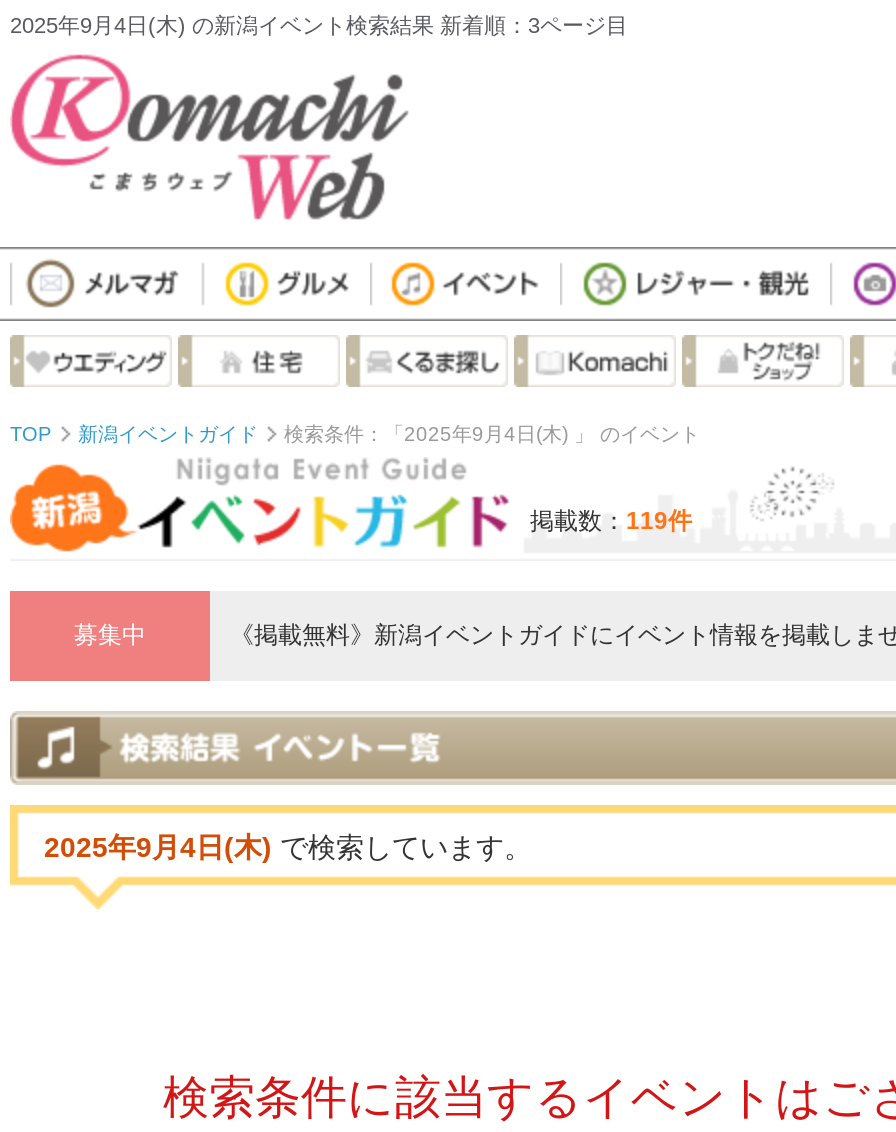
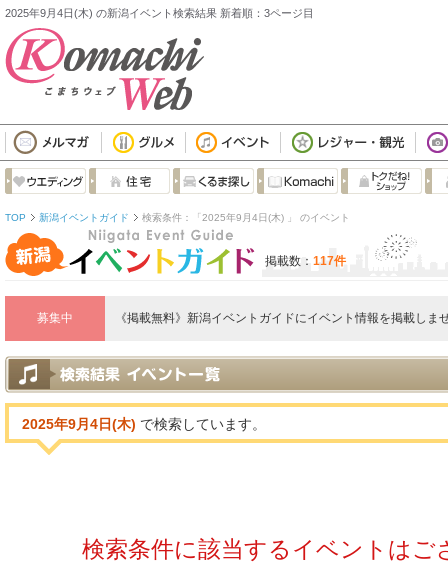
- 掲載数：119件
+ 掲載数：117件
